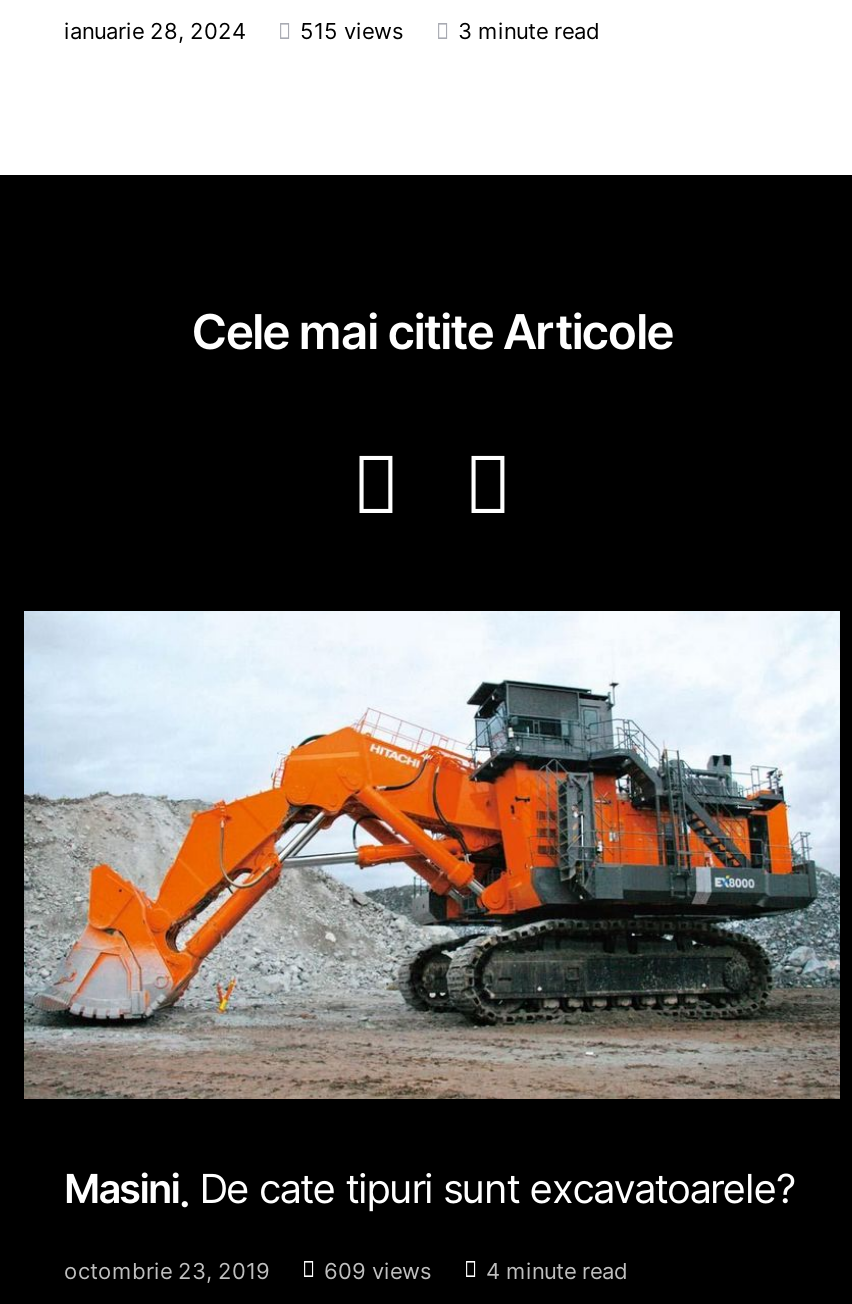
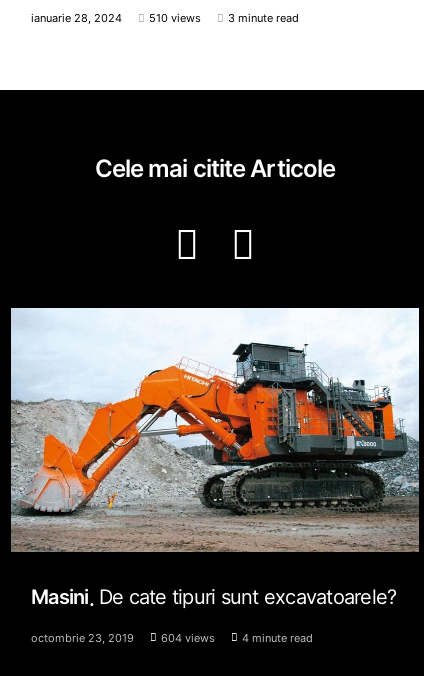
- ianuarie 28, 2024 515 views 3 minute read
+ ianuarie 28, 2024 510 views 3 minute read

- octombrie 23, 2019 609 views 4 minute read
+ octombrie 23, 2019 604 views 4 minute read
